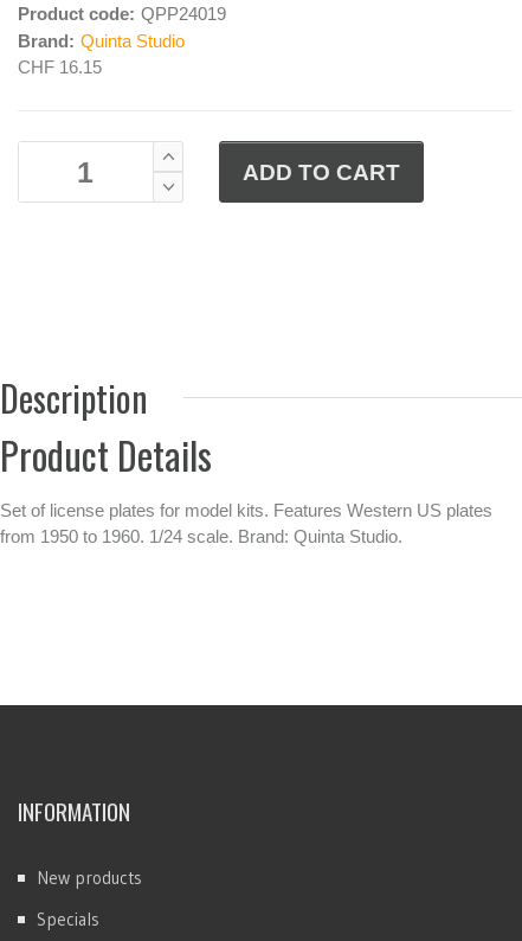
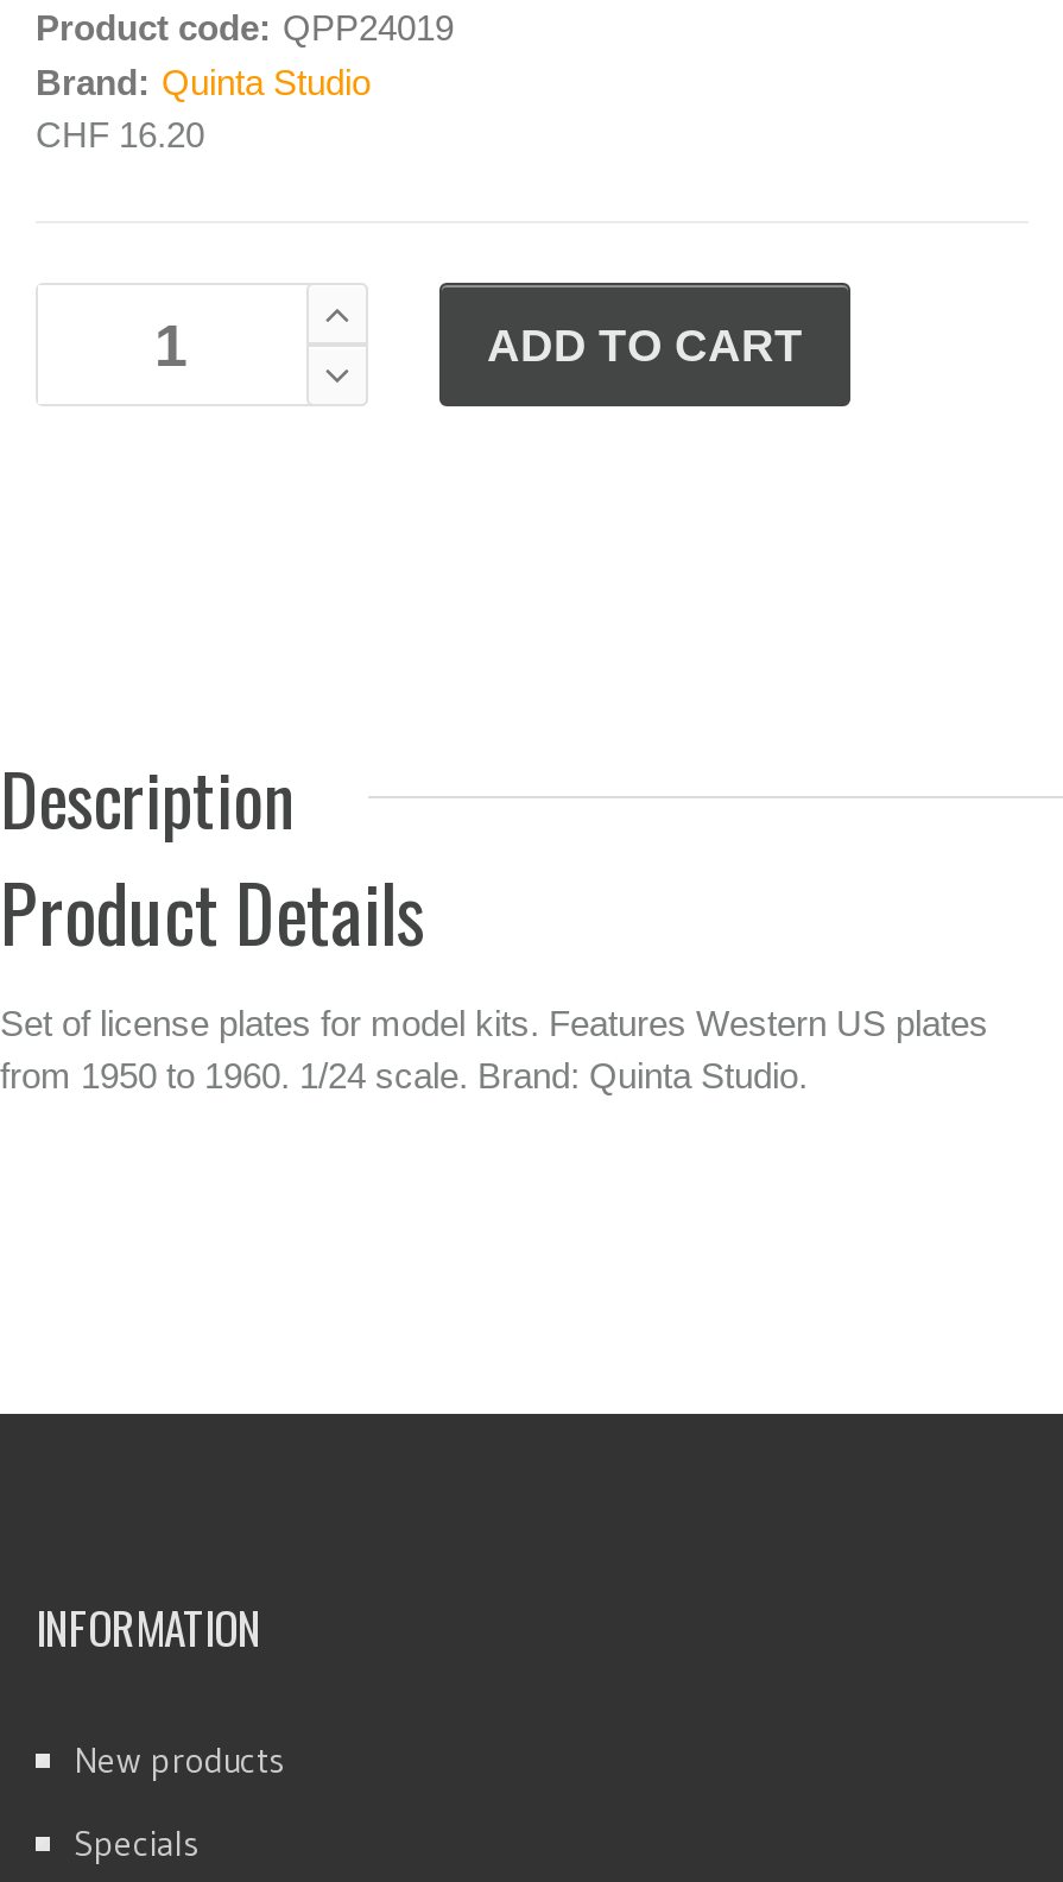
- CHF 16.15
+ CHF 16.20
